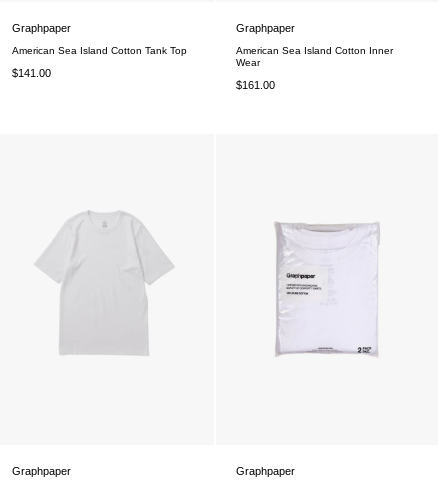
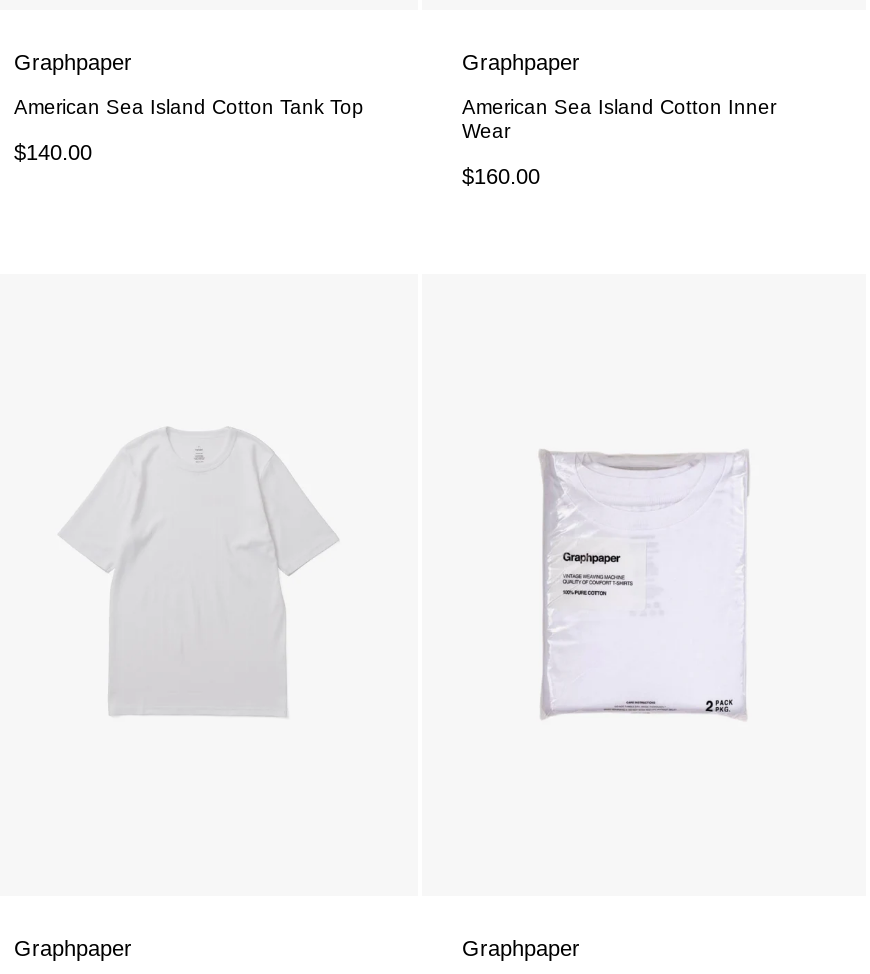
- $141.00
+ $140.00

- $161.00
+ $160.00
